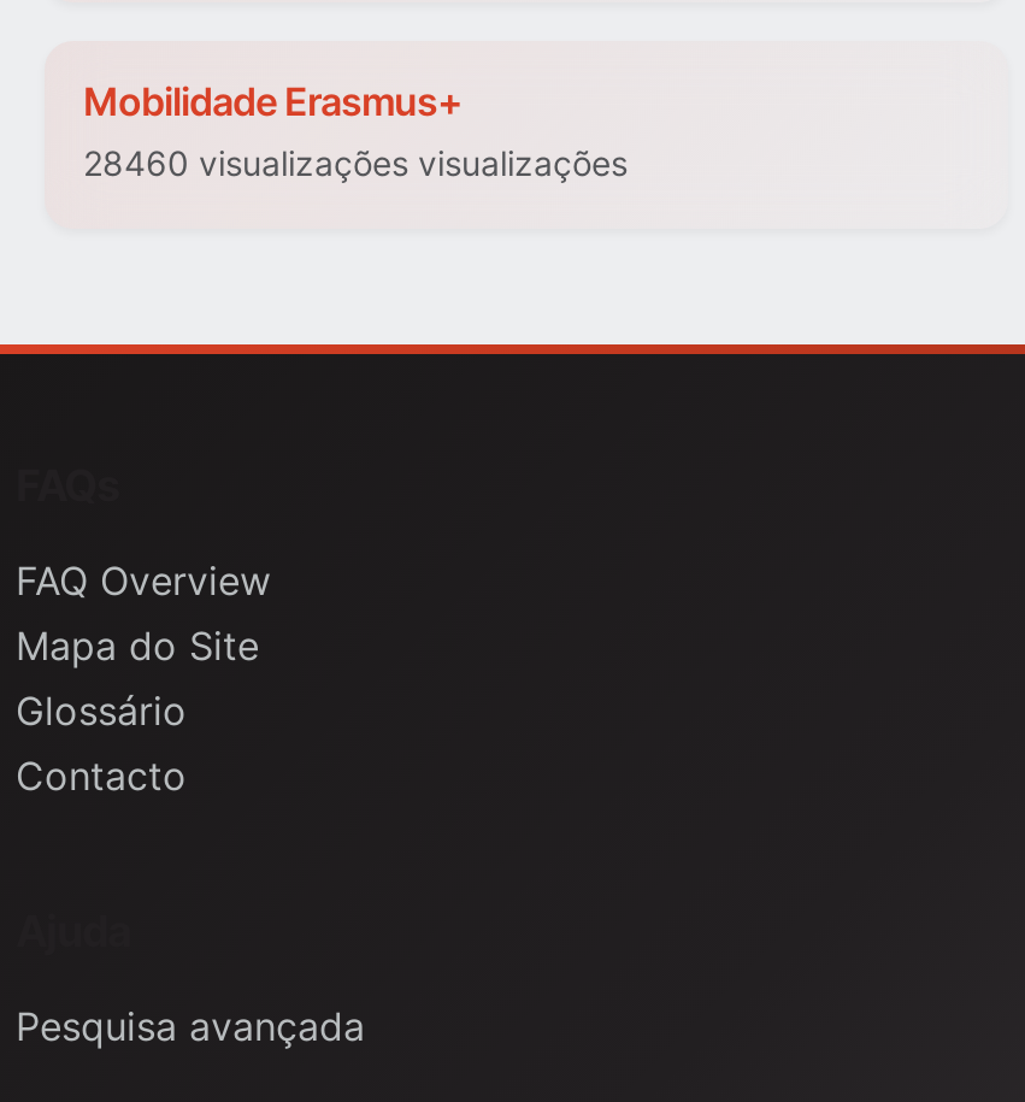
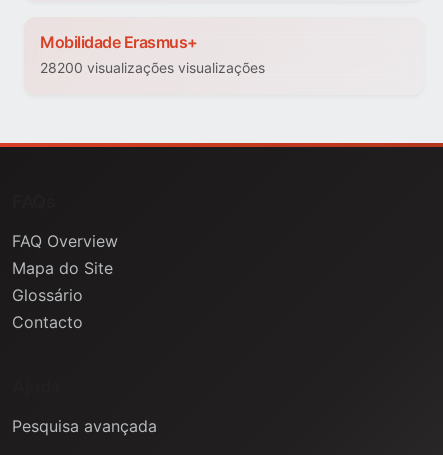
- 28460 visualizações visualizações
+ 28200 visualizações visualizações
